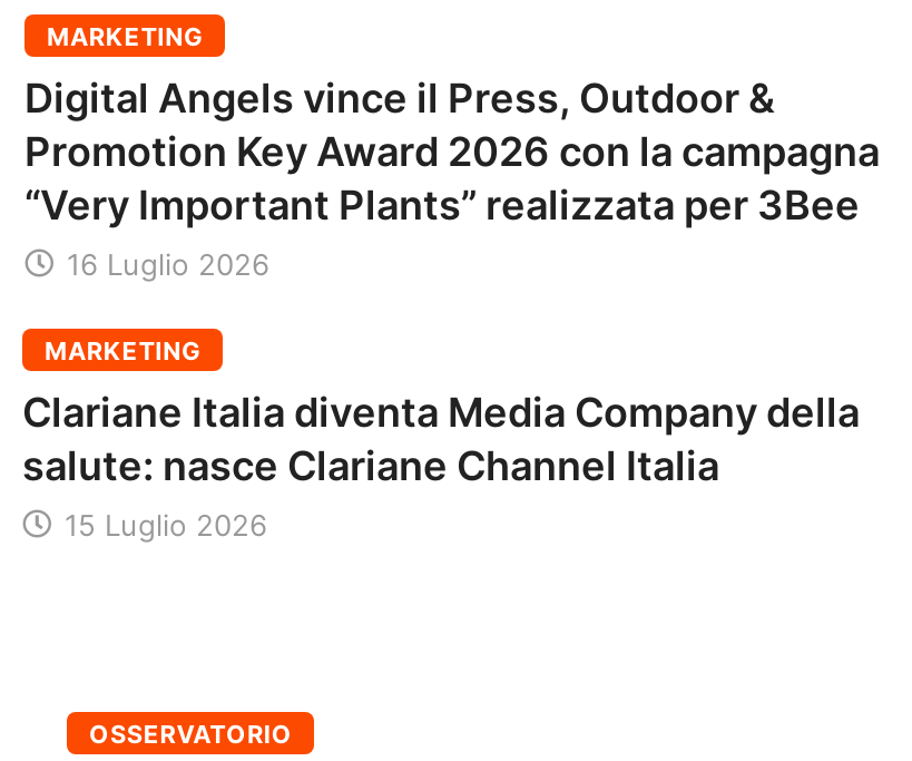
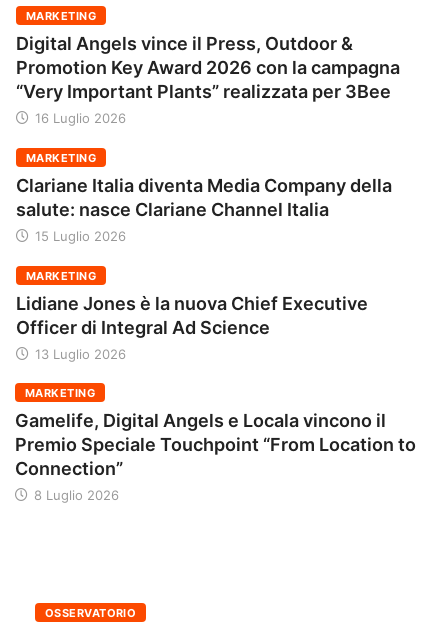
+ MARKETING
+ Lidiane Jones è la nuova Chief Executive
+ Officer di Integral Ad Science
+ 13 Luglio 2026
+ MARKETING
+ Gamelife, Digital Angels e Locala vincono il
+ Premio Speciale Touchpoint “From Location to
+ Connection”
+ 8 Luglio 2026
